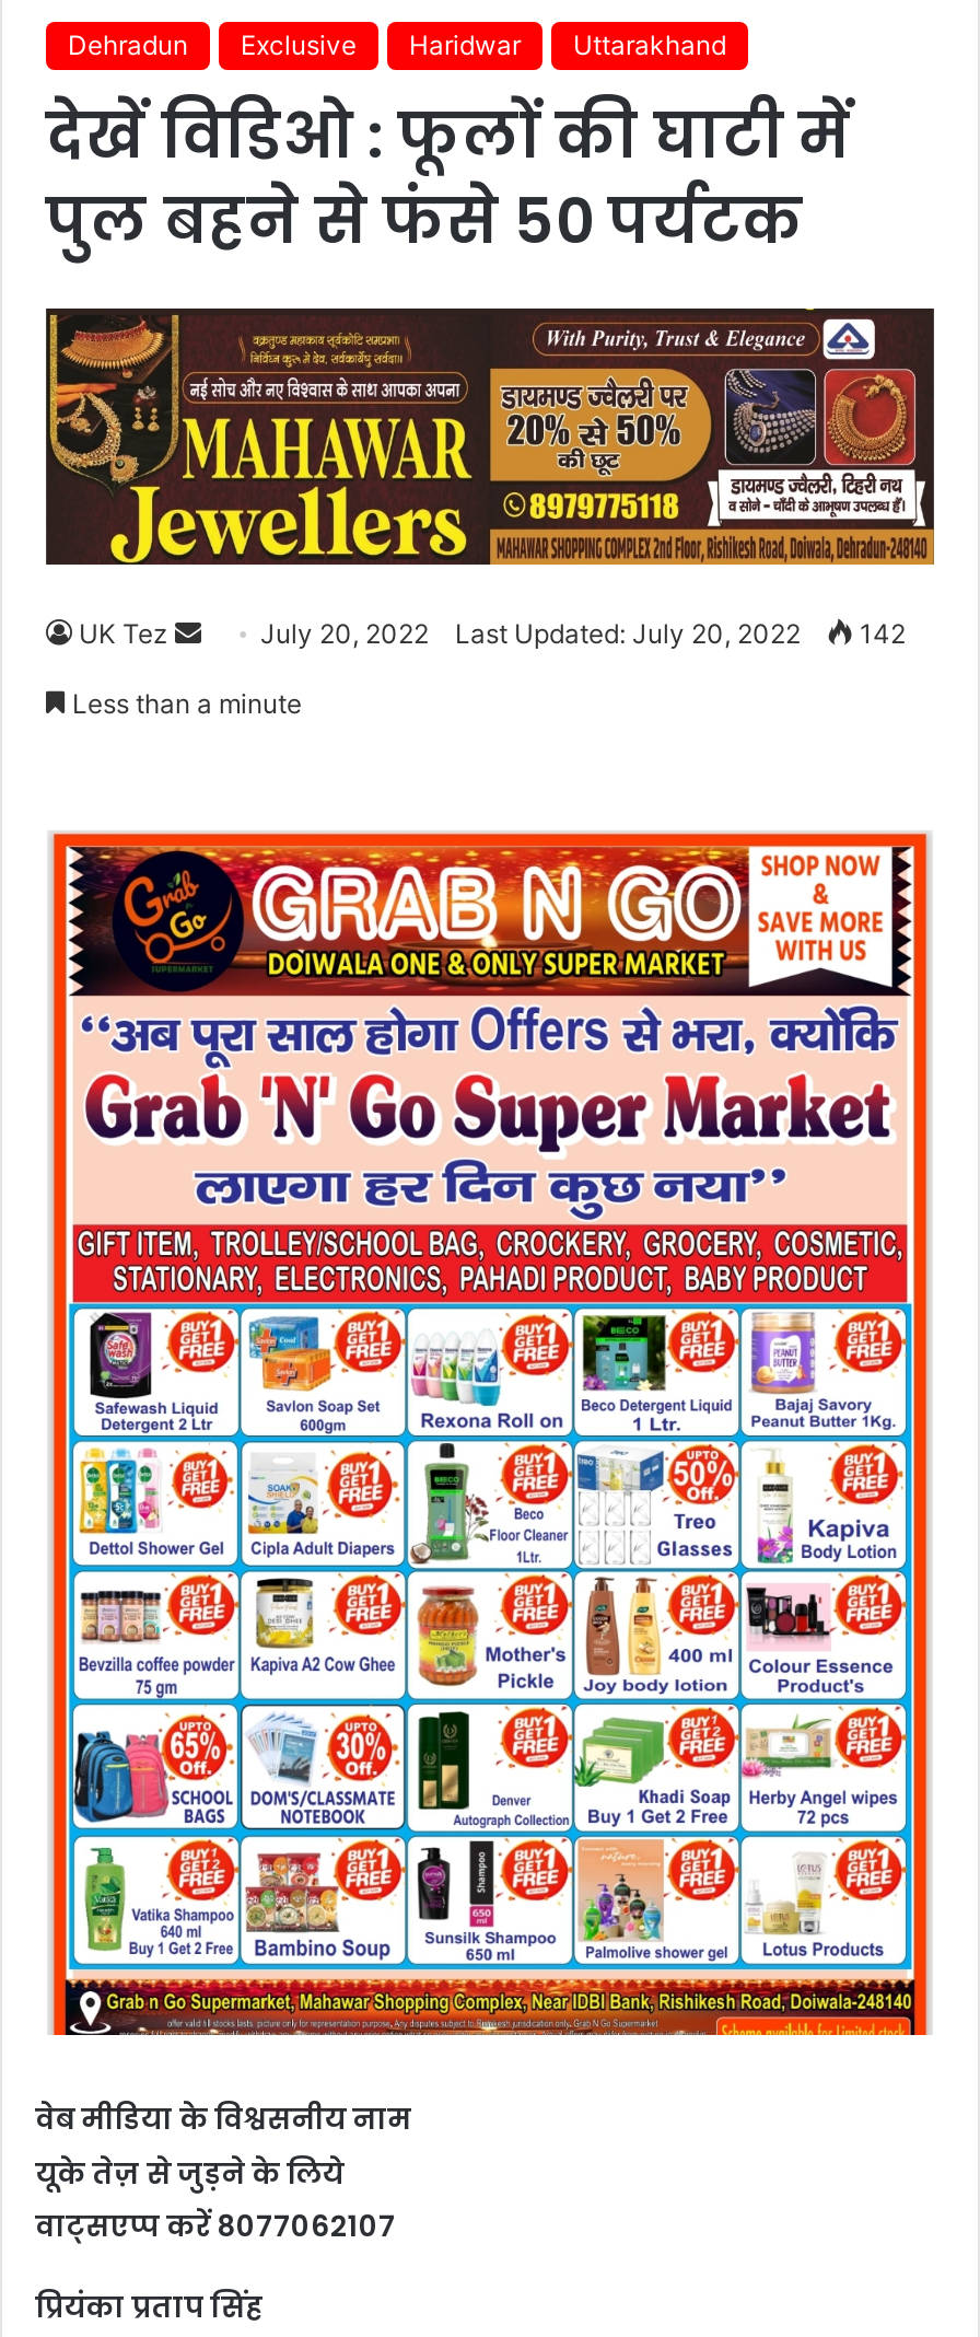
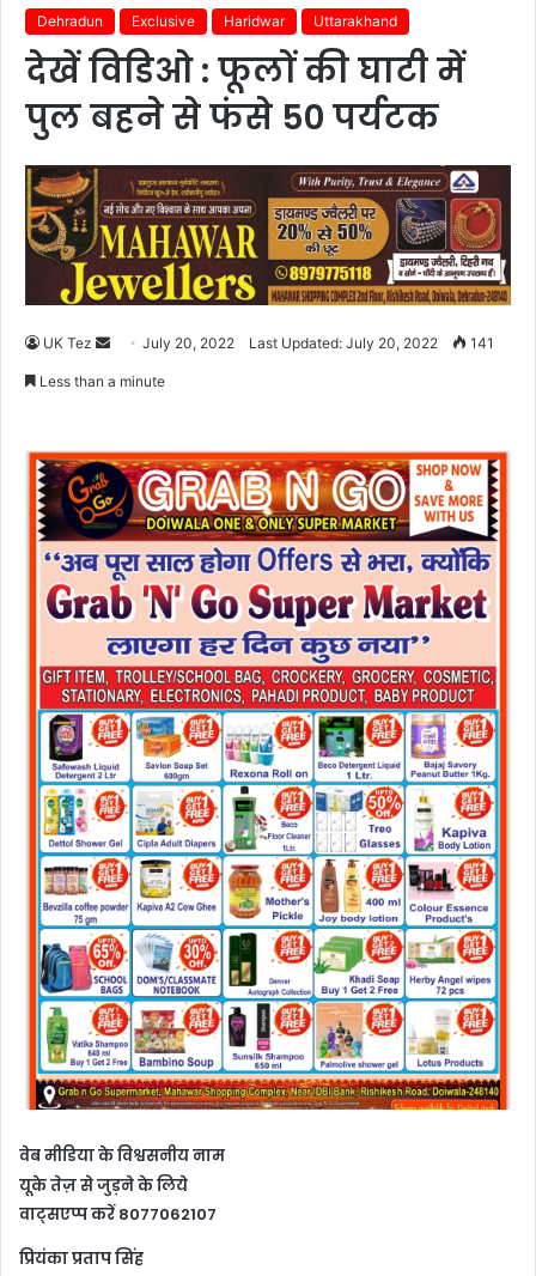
- 142
+ 141
